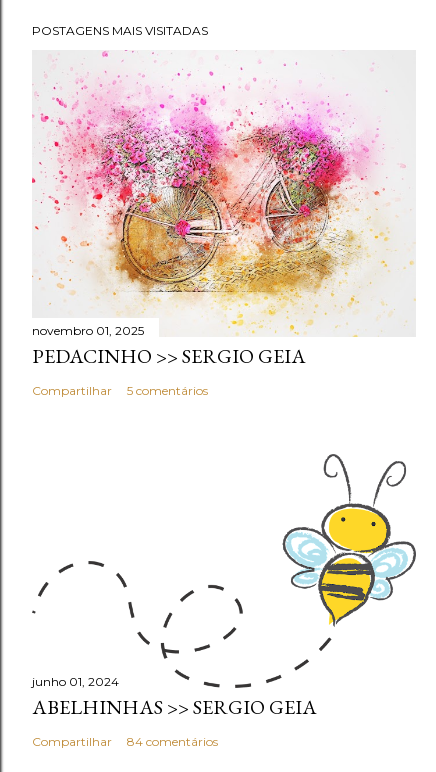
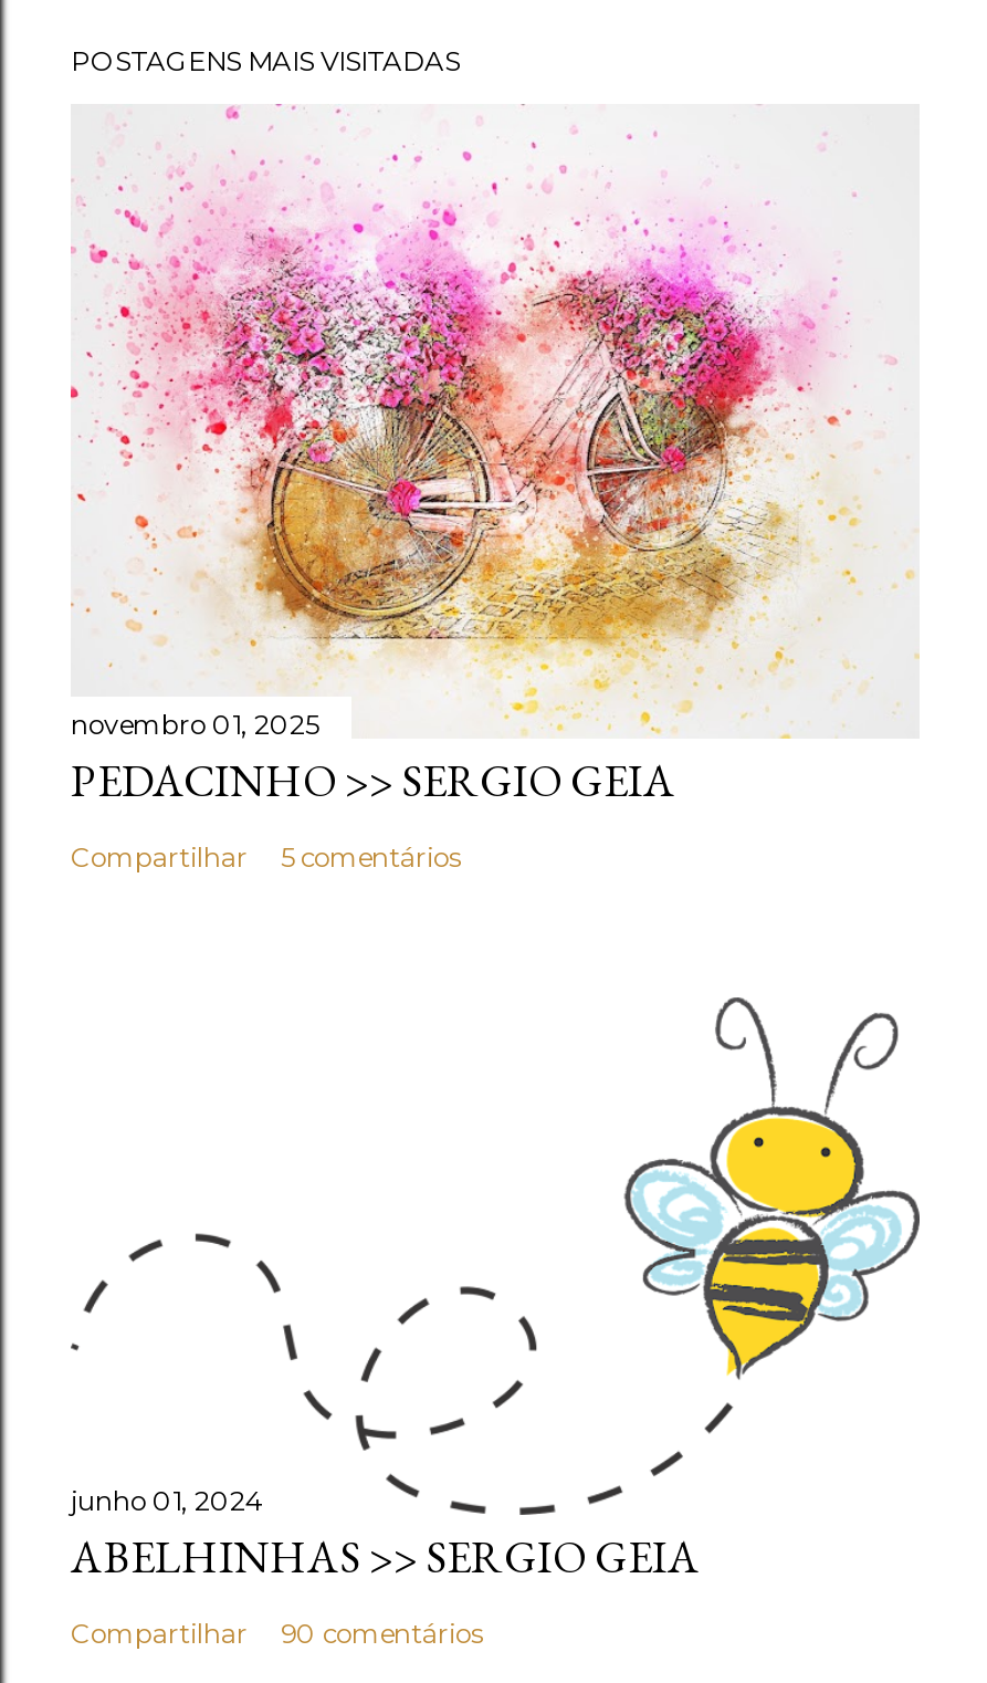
- Compartilhar 84 comentários
+ Compartilhar 90 comentários
